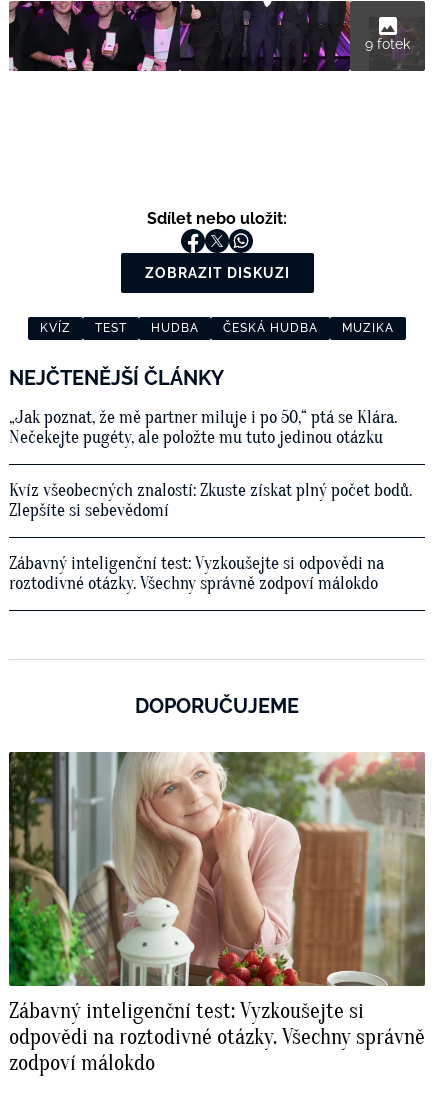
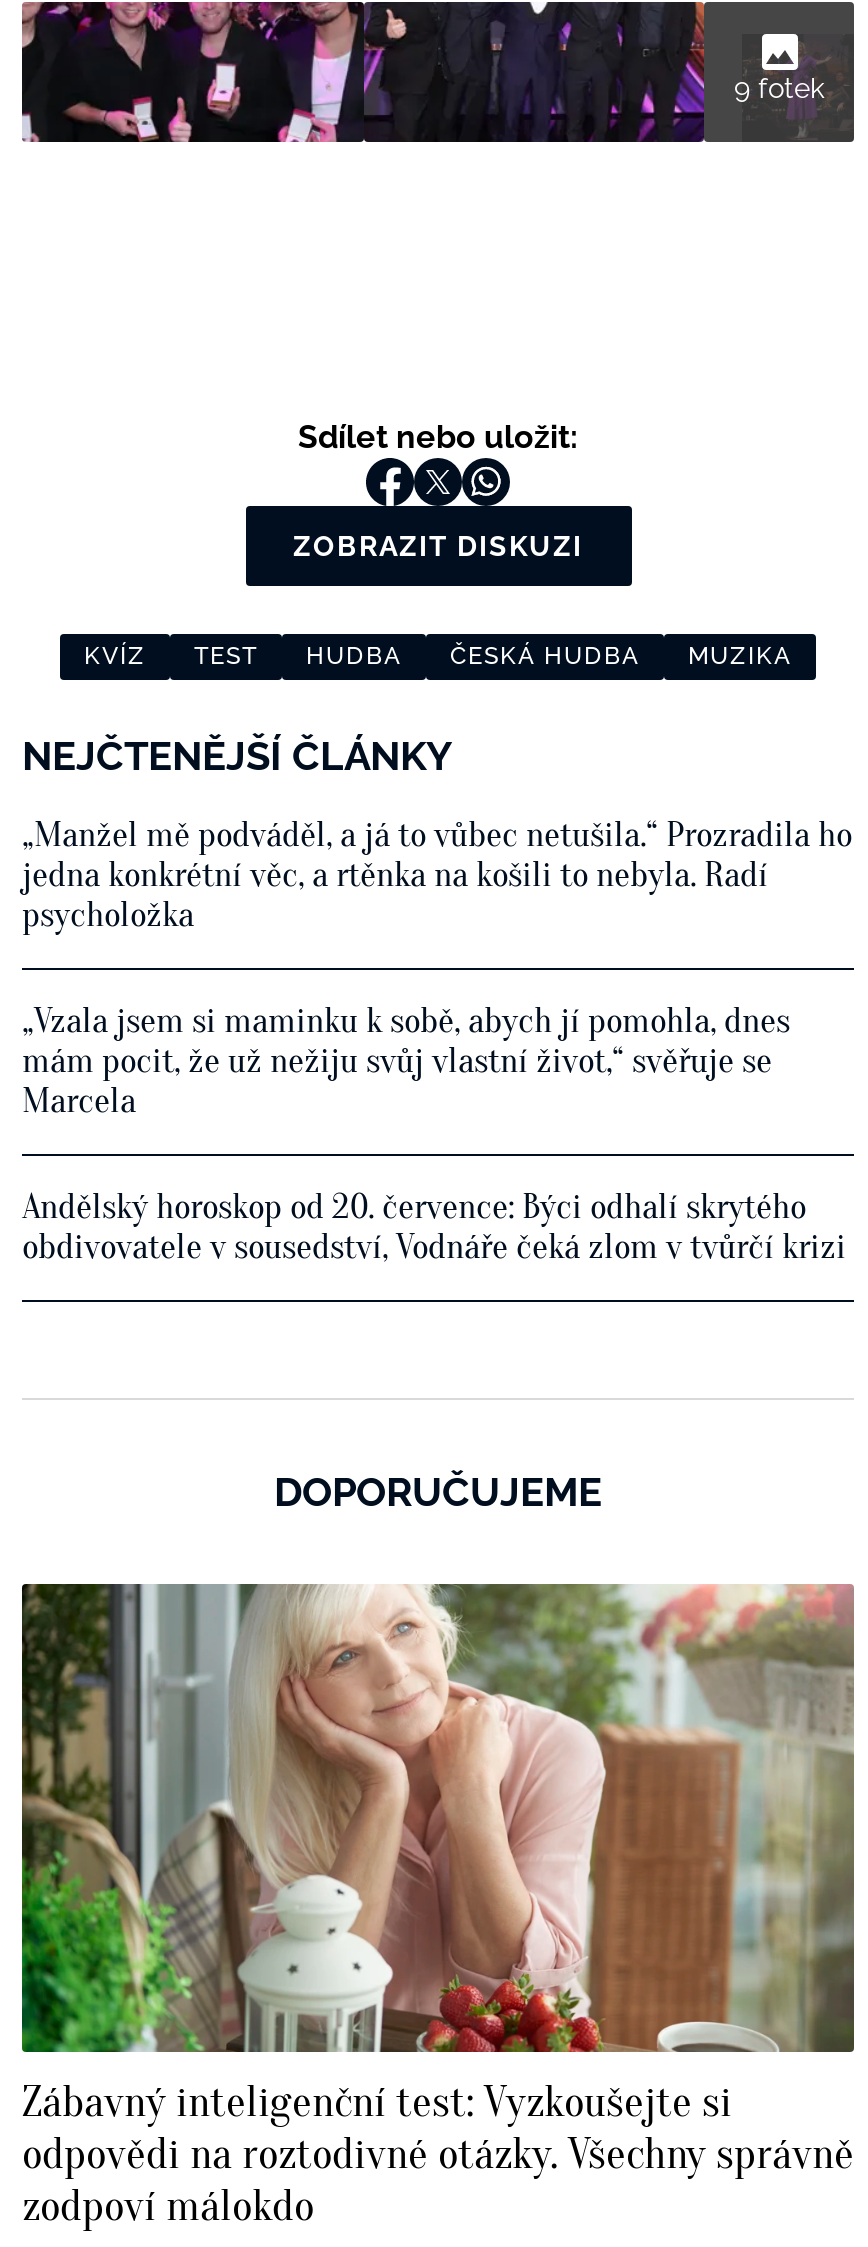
- „Jak poznat, že mě partner miluje i po 50,“ ptá se Klára.
- Nečekejte pugéty, ale položte mu tuto jedinou otázku
+ „Manžel mě podváděl, a já to vůbec netušila.“ Prozradila ho
+ jedna konkrétní věc, a rtěnka na košili to nebyla. Radí
+ psycholožka

- Kvíz všeobecných znalostí: Zkuste získat plný počet bodů.
- Zlepšíte si sebevědomí
+ „Vzala jsem si maminku k sobě, abych jí pomohla, dnes
+ mám pocit, že už nežiju svůj vlastní život,“ svěřuje se
+ Marcela

- Zábavný inteligenční test: Vyzkoušejte si odpovědi na
- roztodivné otázky. Všechny správně zodpoví málokdo
+ Andělský horoskop od 20. července: Býci odhalí skrytého
+ obdivovatele v sousedství, Vodnáře čeká zlom v tvůrčí krizi
